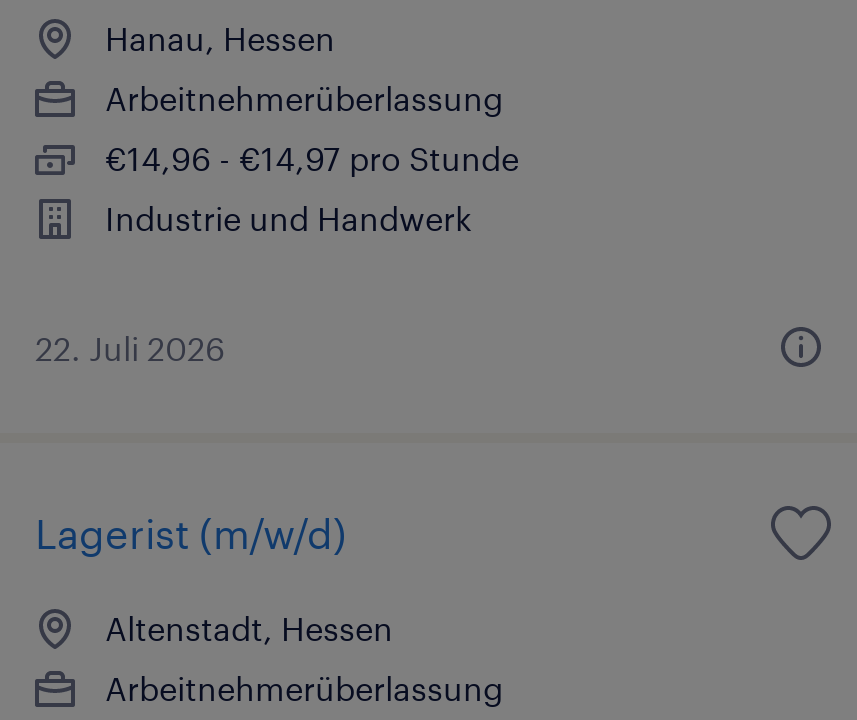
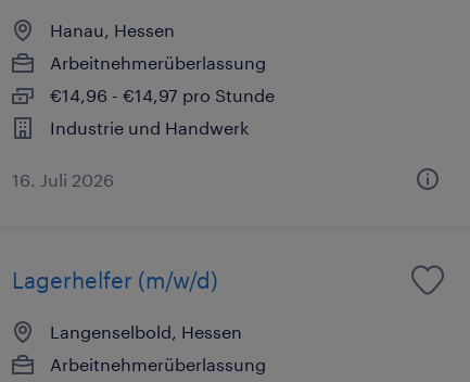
- 22. Juli 2026
+ 16. Juli 2026

- Lagerist (m/w/d)
+ Lagerhelfer (m/w/d)

- Altenstadt, Hessen
+ Langenselbold, Hessen
